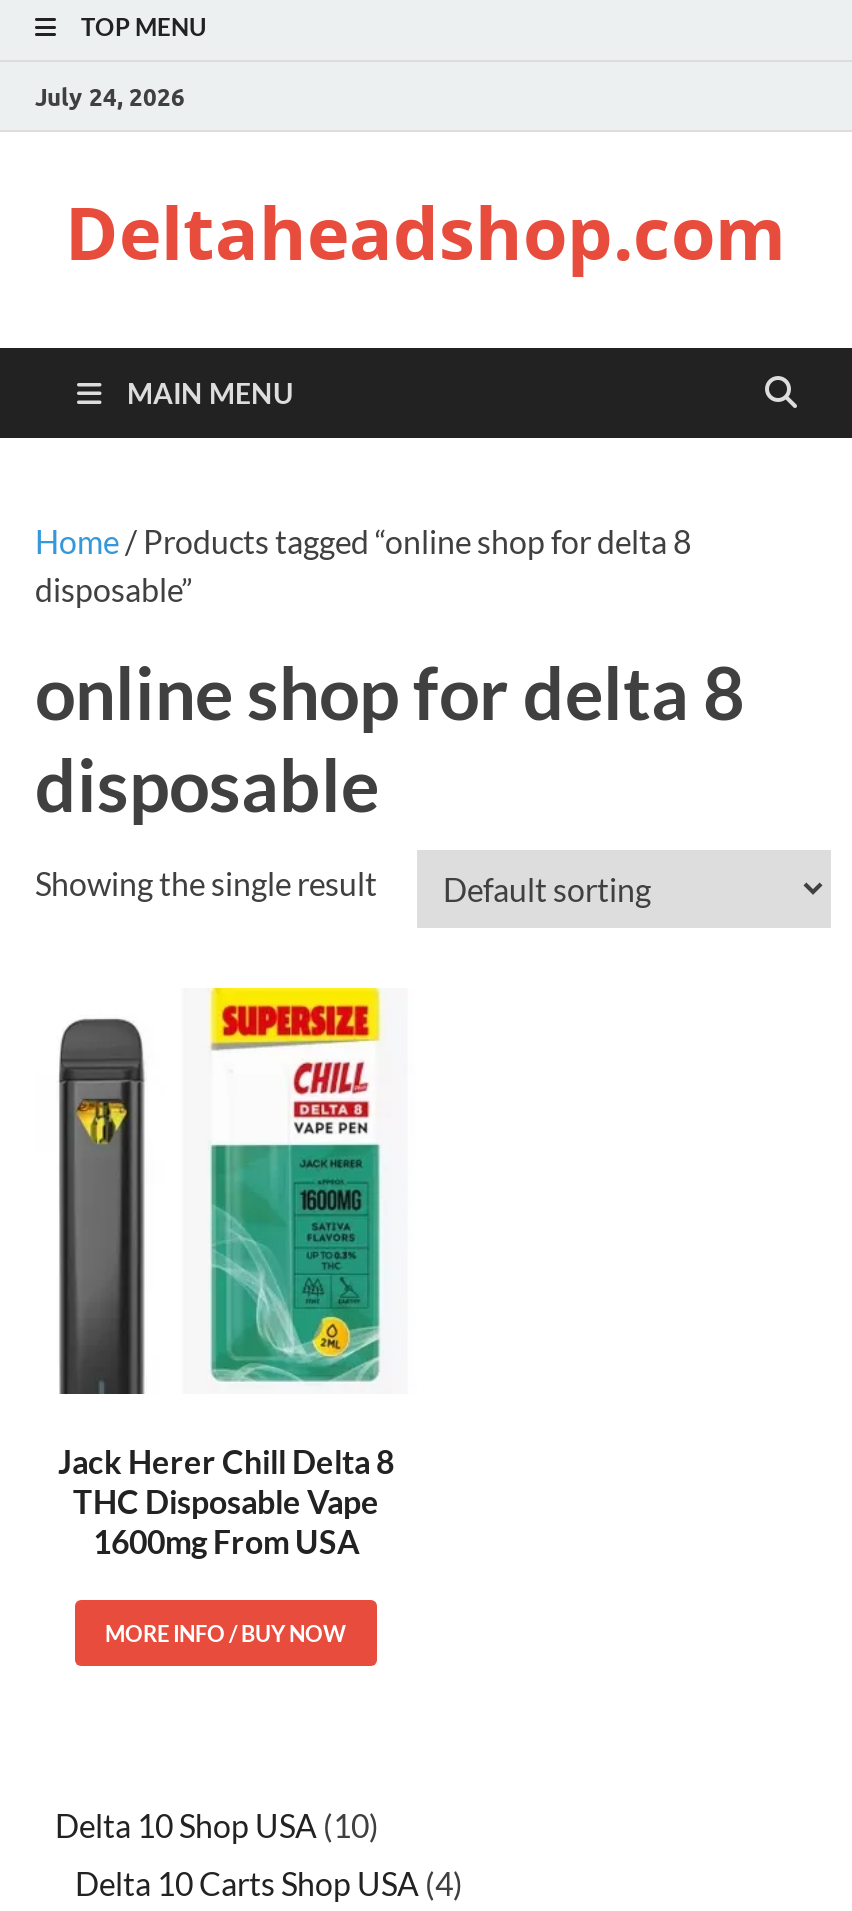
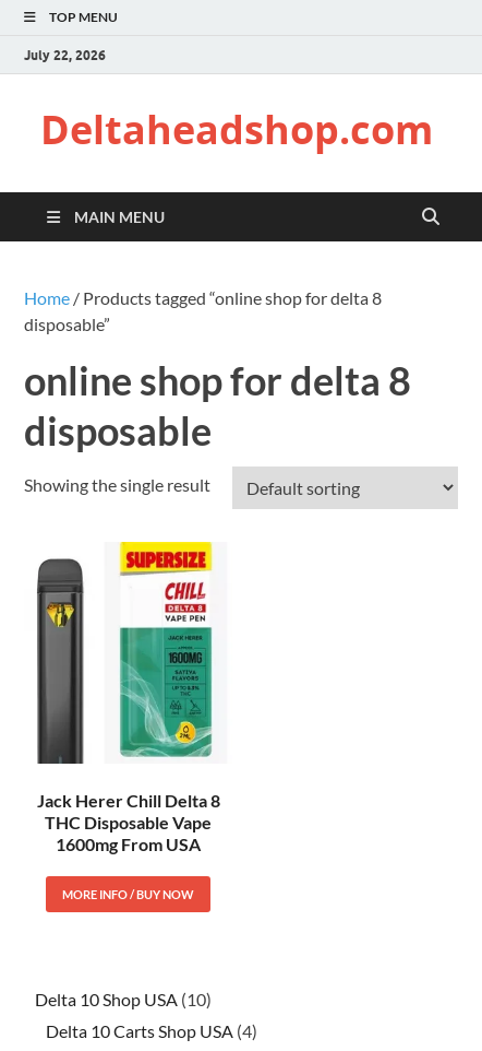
- July 24, 2026
+ July 22, 2026
